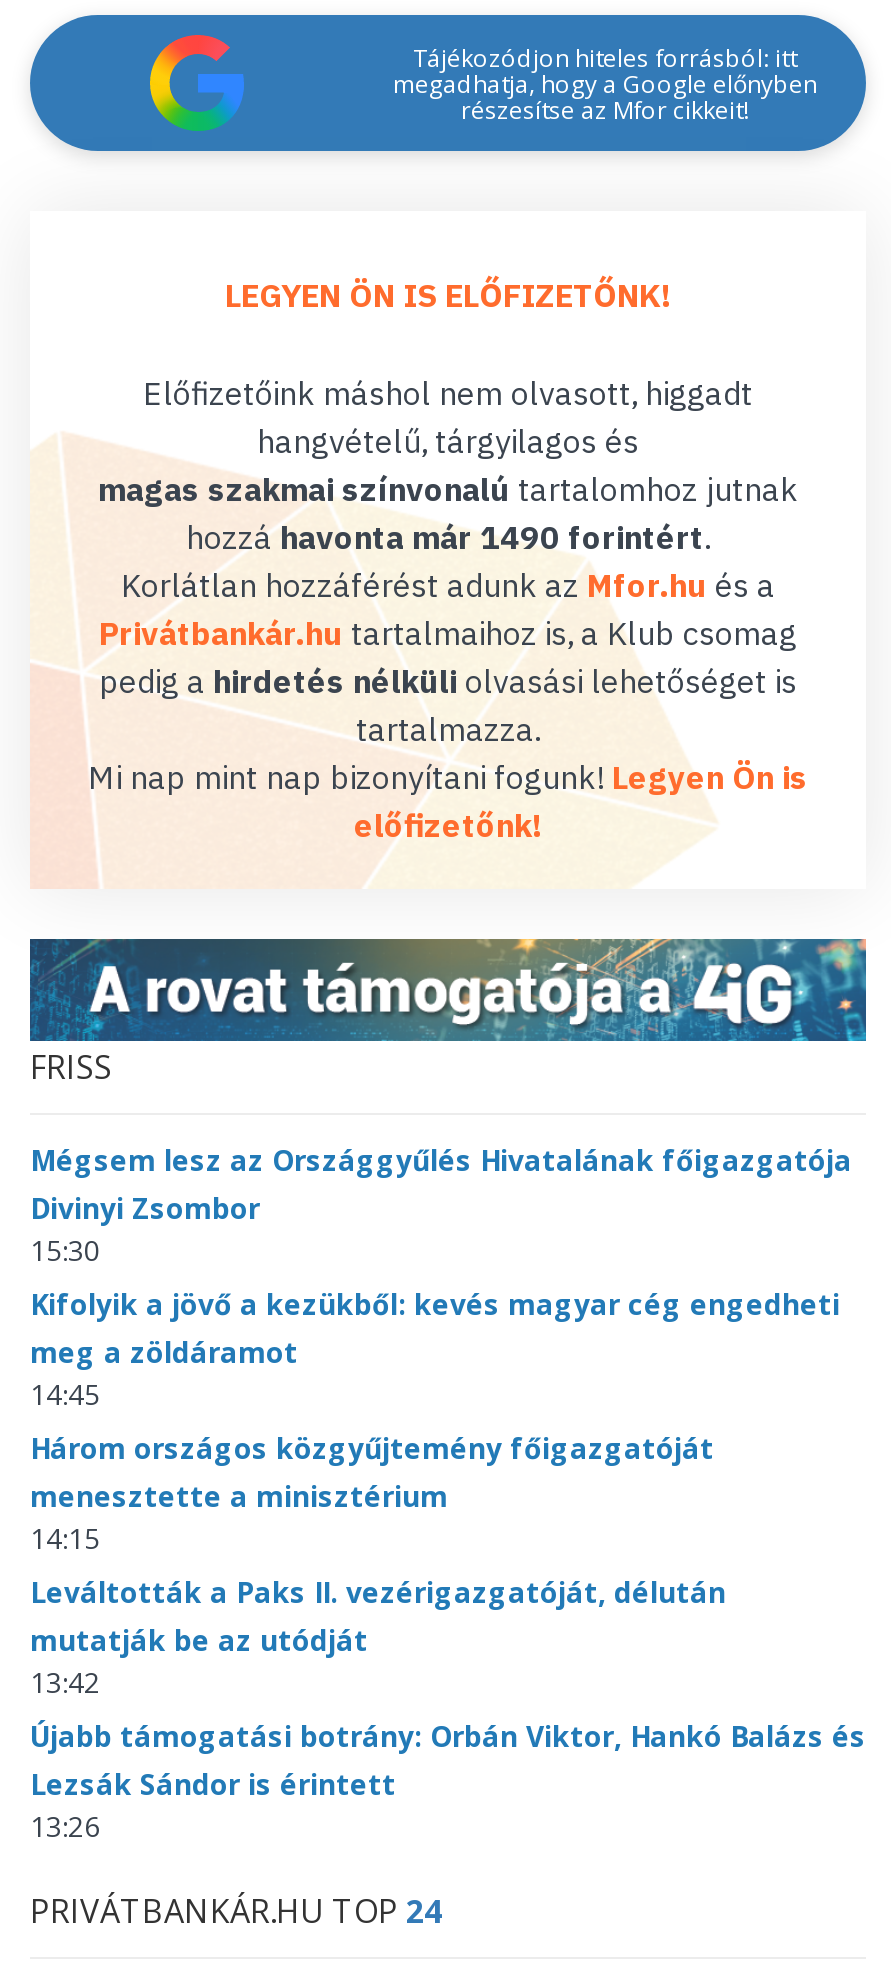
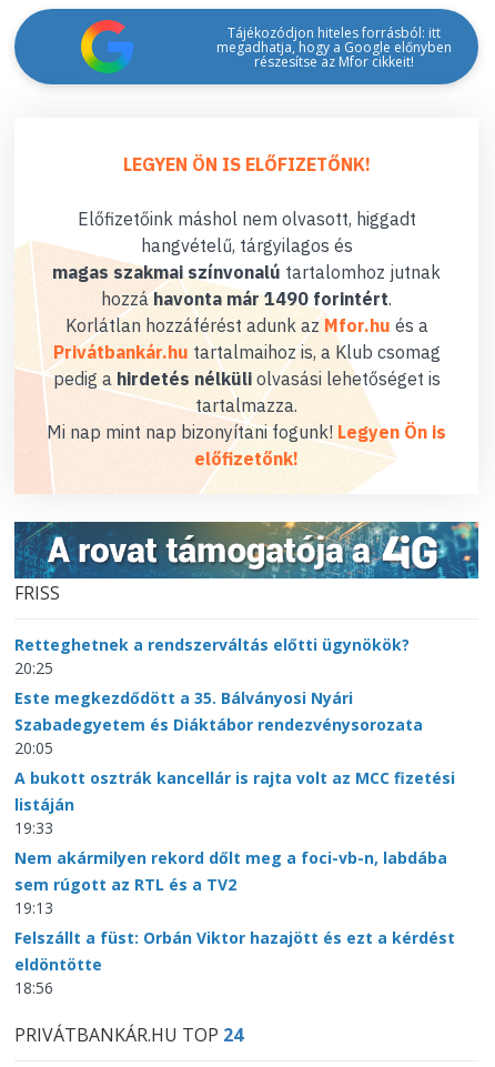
- Mégsem lesz az Országgyűlés Hivatalának főigazgatója
- Divinyi Zsombor
- 15:30
- Kifolyik a jövő a kezükből: kevés magyar cég engedheti
- meg a zöldáramot
- 14:45
- Három országos közgyűjtemény főigazgatóját
- menesztette a minisztérium
- 14:15
- Leváltották a Paks II. vezérigazgatóját, délután
- mutatják be az utódját
- 13:42
- Újabb támogatási botrány: Orbán Viktor, Hankó Balázs és
- Lezsák Sándor is érintett
- 13:26
+ Retteghetnek a rendszerváltás előtti ügynökök?
+ 20:25
+ Este megkezdődött a 35. Bálványosi Nyári
+ Szabadegyetem és Diáktábor rendezvénysorozata
+ 20:05
+ A bukott osztrák kancellár is rajta volt az MCC fizetési
+ listáján
+ 19:33
+ Nem akármilyen rekord dőlt meg a foci-vb-n, labdába
+ sem rúgott az RTL és a TV2
+ 19:13
+ Felszállt a füst: Orbán Viktor hazajött és ezt a kérdést
+ eldöntötte
+ 18:56
